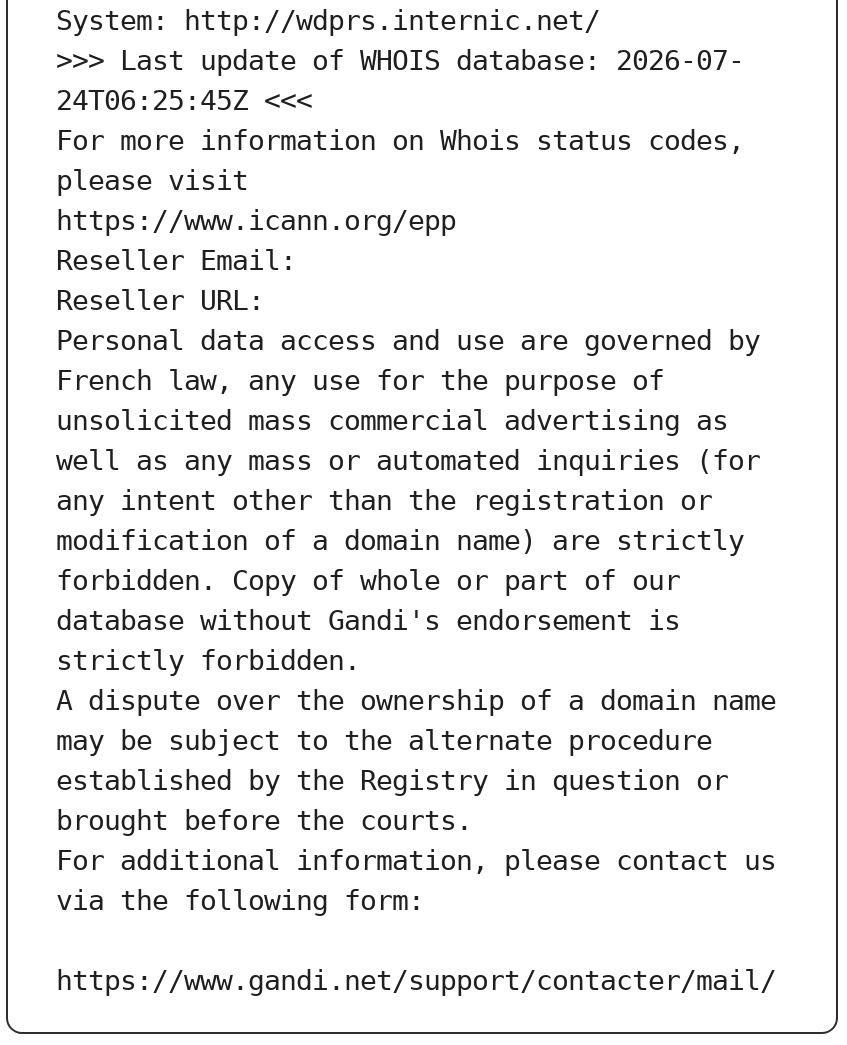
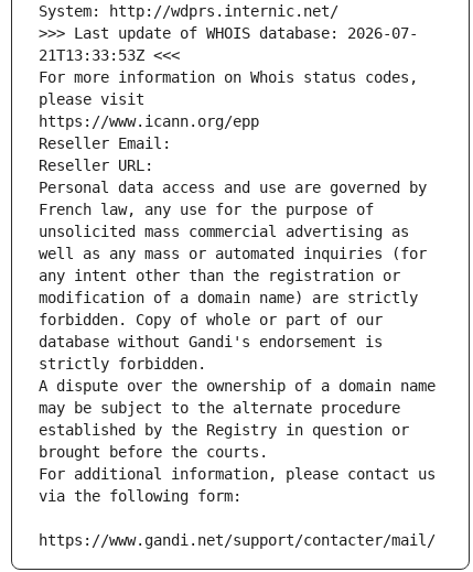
- 24T06:25:45Z <<<
+ 21T13:33:53Z <<<
